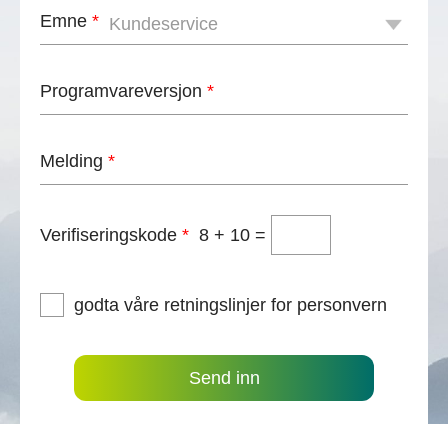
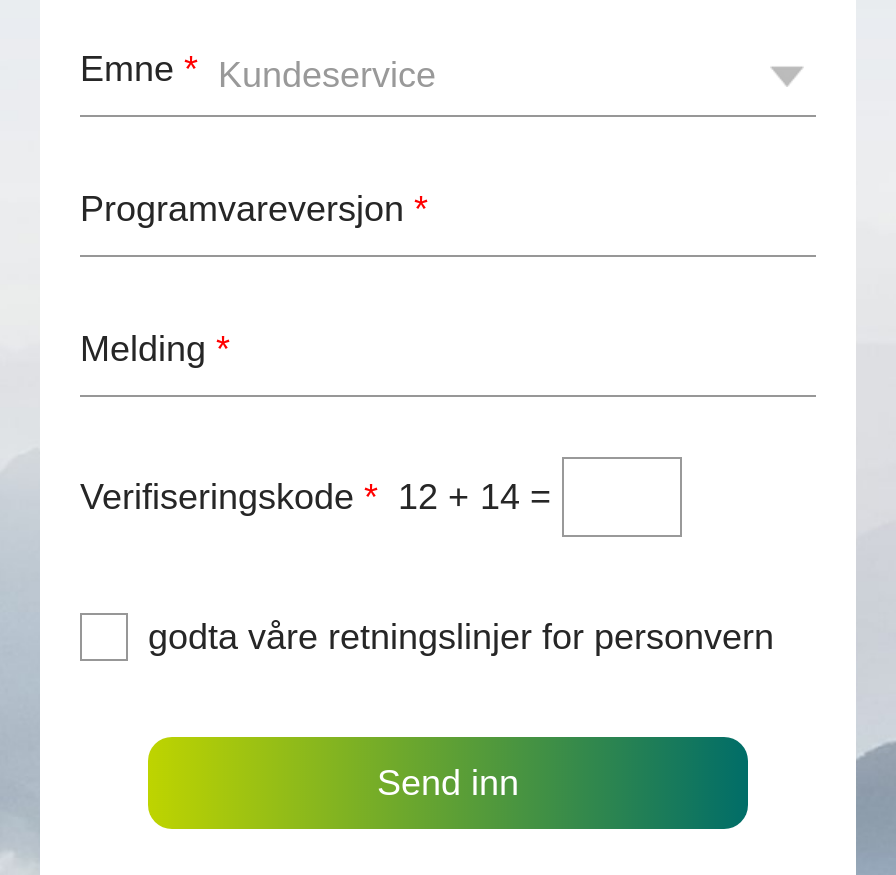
- Verifiseringskode * 8 + 10 =
+ Verifiseringskode * 12 + 14 =
